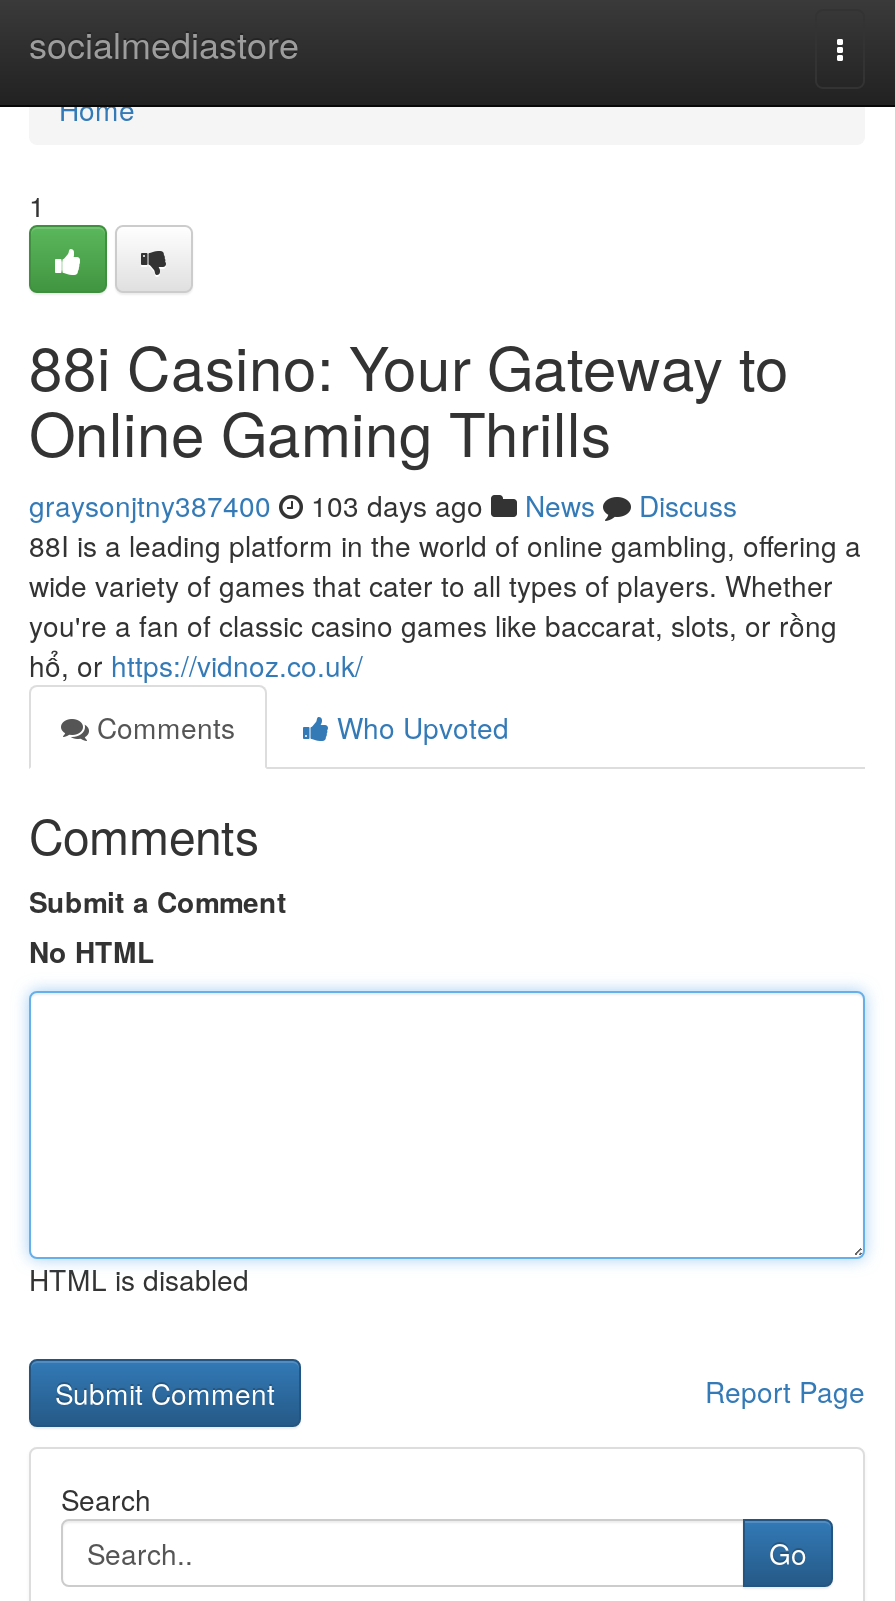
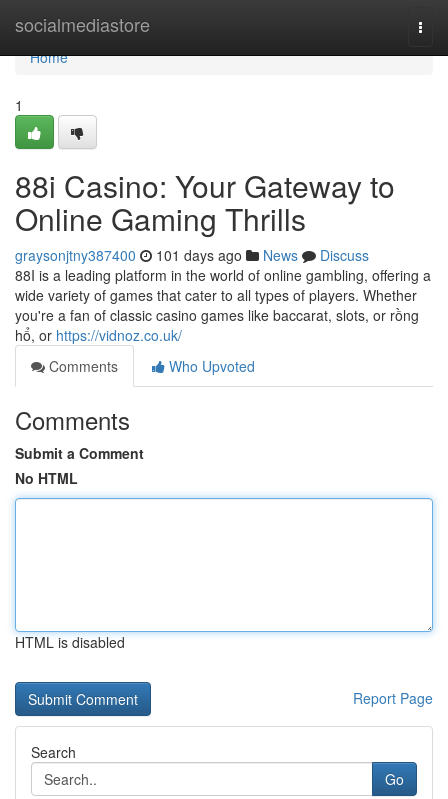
- graysonjtny387400 103 days ago News Discuss
+ graysonjtny387400 101 days ago News Discuss
